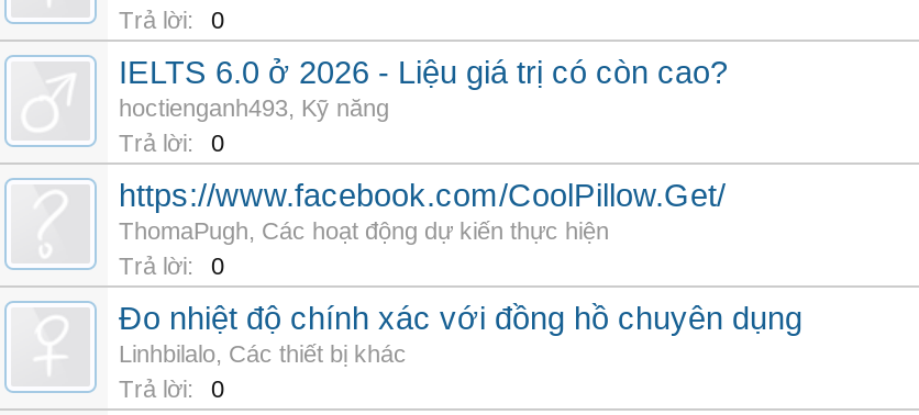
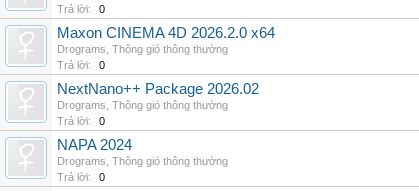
- IELTS 6.0 ở 2026 - Liệu giá trị có còn cao?
- hoctienganh493, Kỹ năng
+ Maxon CINEMA 4D 2026.2.0 x64
+ Drograms, Thông gió thông thường

- https://www.facebook.com/CoolPillow.Get/
- ThomaPugh, Các hoạt động dự kiến thực hiện
+ NextNano++ Package 2026.02
+ Drograms, Thông gió thông thường

- Đo nhiệt độ chính xác với đồng hồ chuyên dụng
- Linhbilalo, Các thiết bị khác
+ NAPA 2024
+ Drograms, Thông gió thông thường
